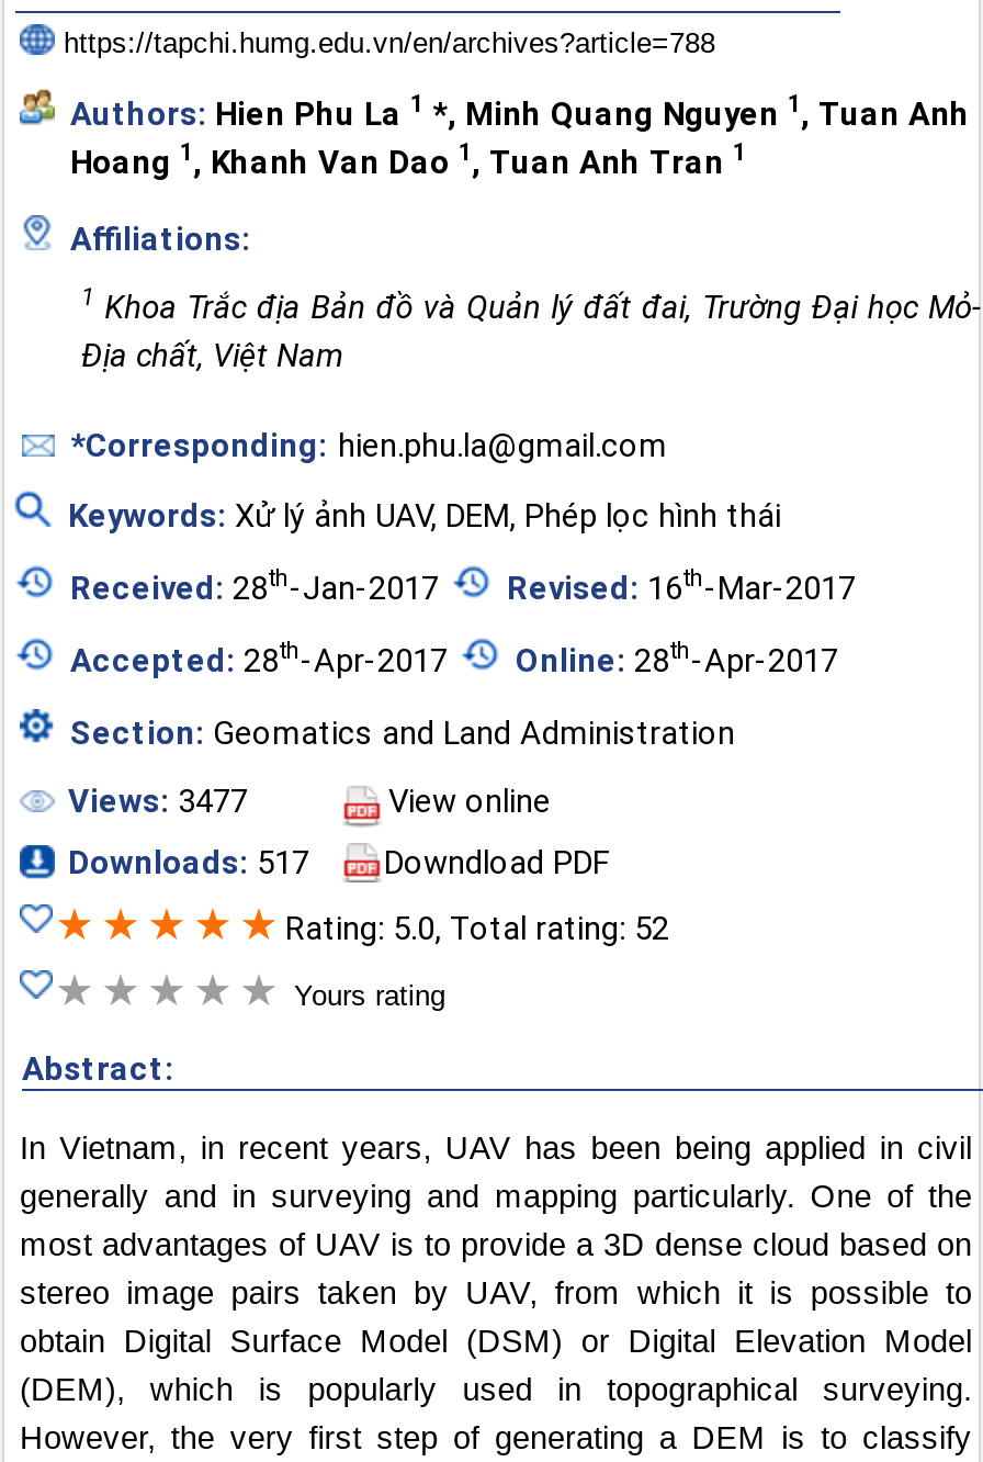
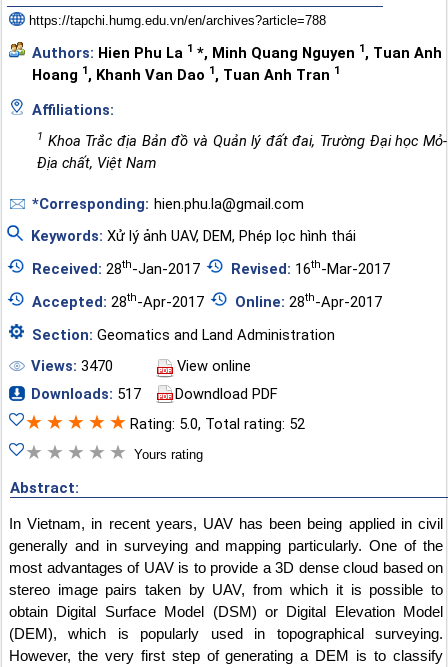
- Views: 3477
+ Views: 3470
